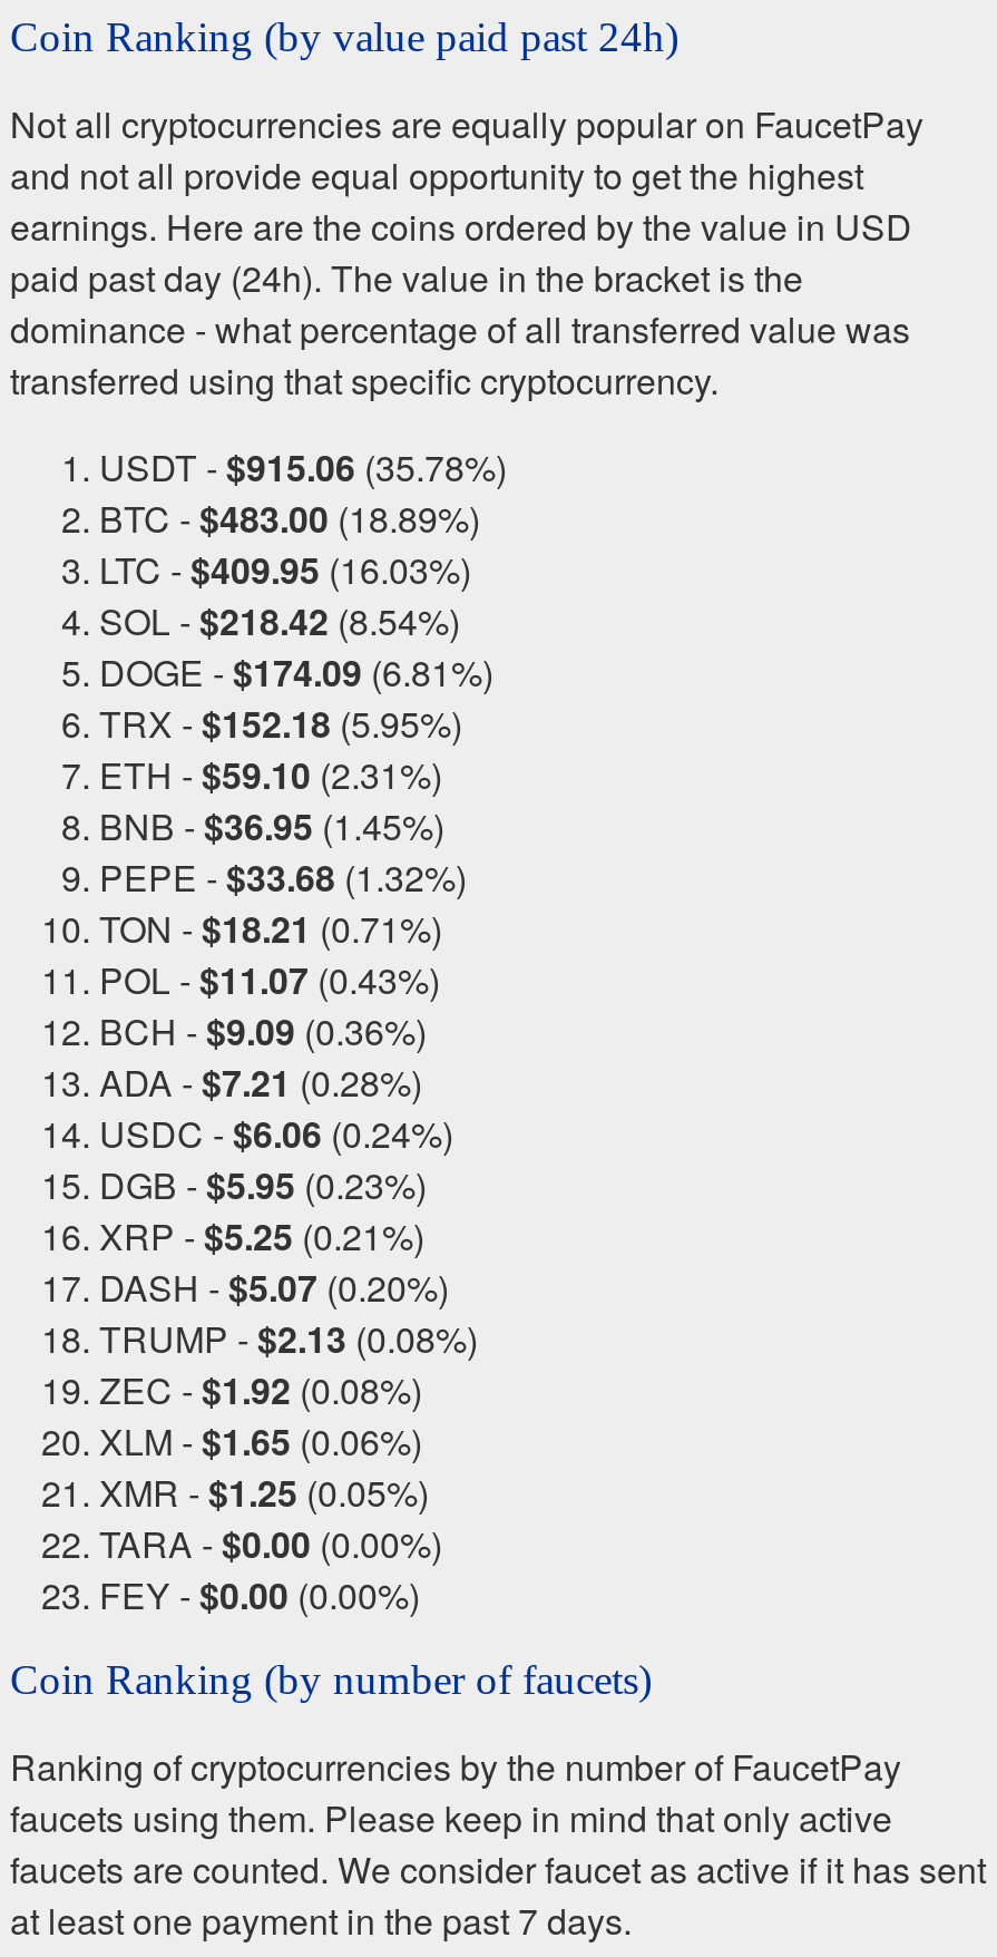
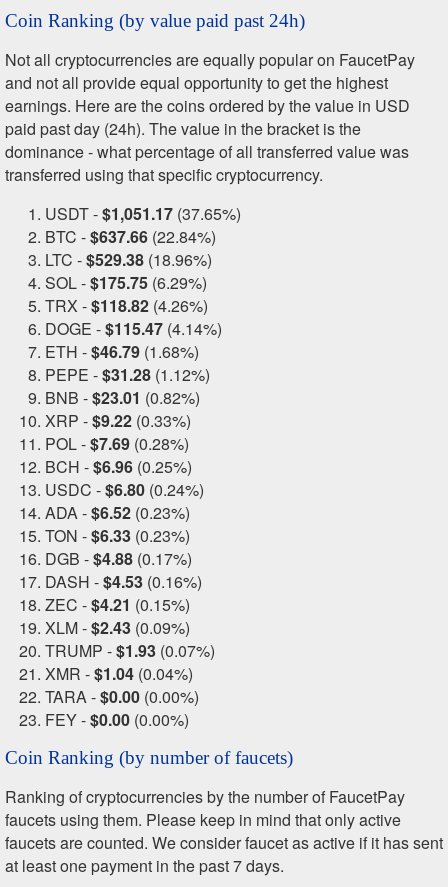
- USDT - $915.06 (35.78%)
- BTC - $483.00 (18.89%)
- LTC - $409.95 (16.03%)
- SOL - $218.42 (8.54%)
- DOGE - $174.09 (6.81%)
- TRX - $152.18 (5.95%)
- ETH - $59.10 (2.31%)
- BNB - $36.95 (1.45%)
- PEPE - $33.68 (1.32%)
- TON - $18.21 (0.71%)
- POL - $11.07 (0.43%)
- BCH - $9.09 (0.36%)
- ADA - $7.21 (0.28%)
- USDC - $6.06 (0.24%)
- DGB - $5.95 (0.23%)
- XRP - $5.25 (0.21%)
- DASH - $5.07 (0.20%)
- TRUMP - $2.13 (0.08%)
- ZEC - $1.92 (0.08%)
- XLM - $1.65 (0.06%)
- XMR - $1.25 (0.05%)
+ USDT - $1,051.17 (37.65%)
+ BTC - $637.66 (22.84%)
+ LTC - $529.38 (18.96%)
+ SOL - $175.75 (6.29%)
+ TRX - $118.82 (4.26%)
+ DOGE - $115.47 (4.14%)
+ ETH - $46.79 (1.68%)
+ PEPE - $31.28 (1.12%)
+ BNB - $23.01 (0.82%)
+ XRP - $9.22 (0.33%)
+ POL - $7.69 (0.28%)
+ BCH - $6.96 (0.25%)
+ USDC - $6.80 (0.24%)
+ ADA - $6.52 (0.23%)
+ TON - $6.33 (0.23%)
+ DGB - $4.88 (0.17%)
+ DASH - $4.53 (0.16%)
+ ZEC - $4.21 (0.15%)
+ XLM - $2.43 (0.09%)
+ TRUMP - $1.93 (0.07%)
+ XMR - $1.04 (0.04%)
